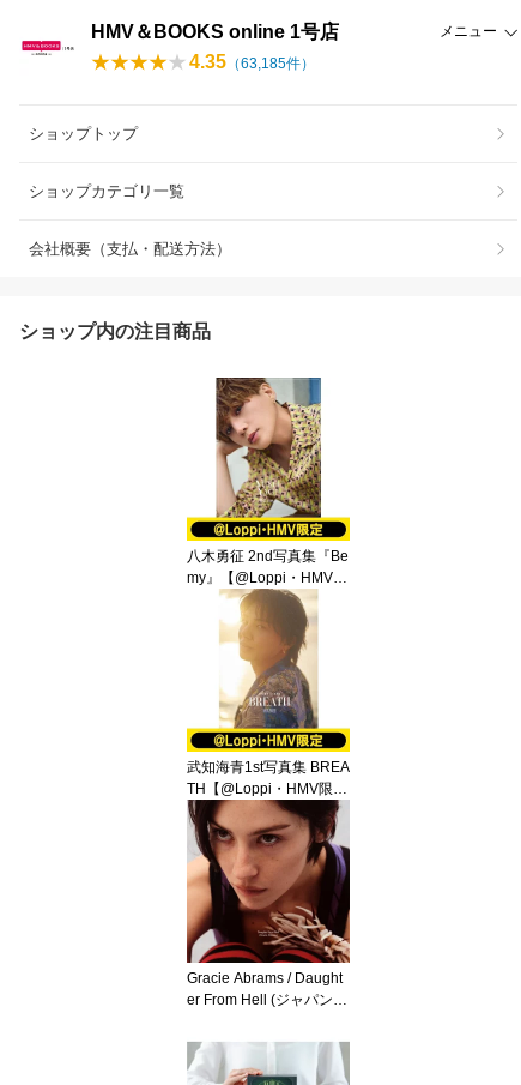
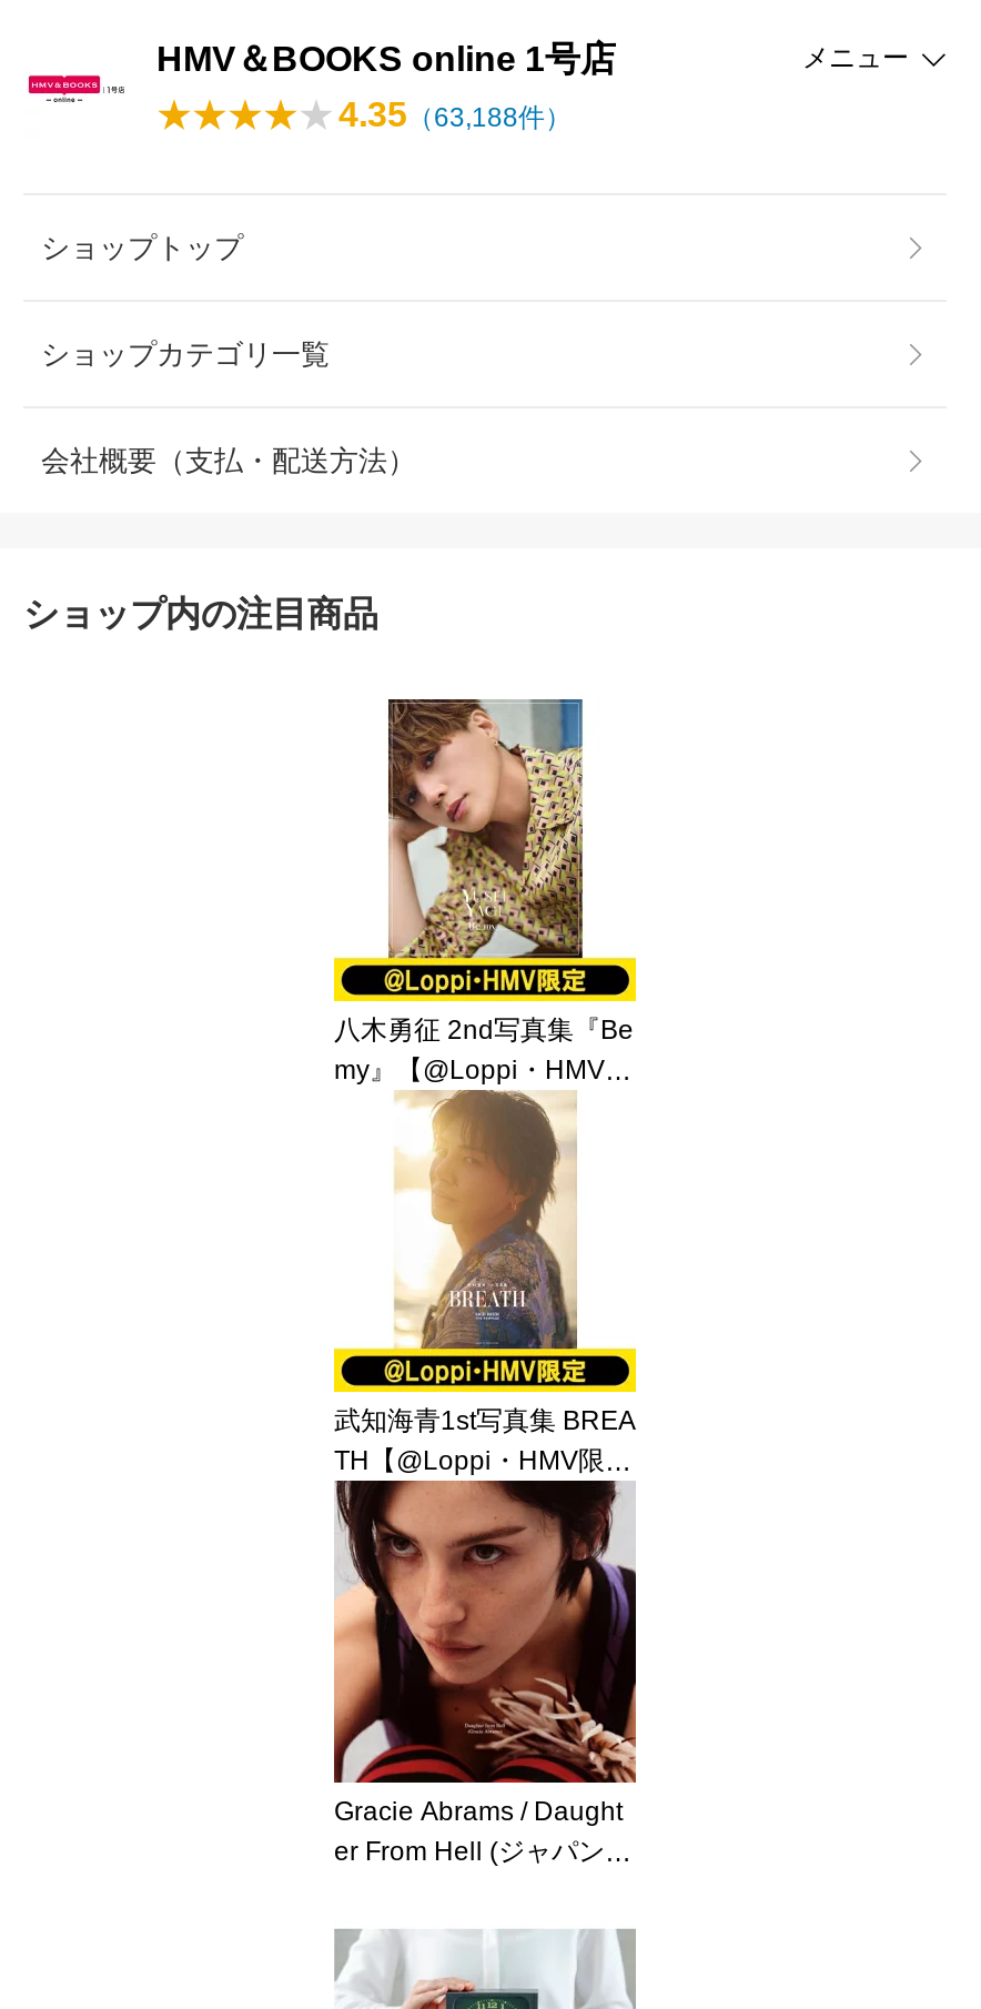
- 4.35（63,185件）
+ 4.35（63,188件）
